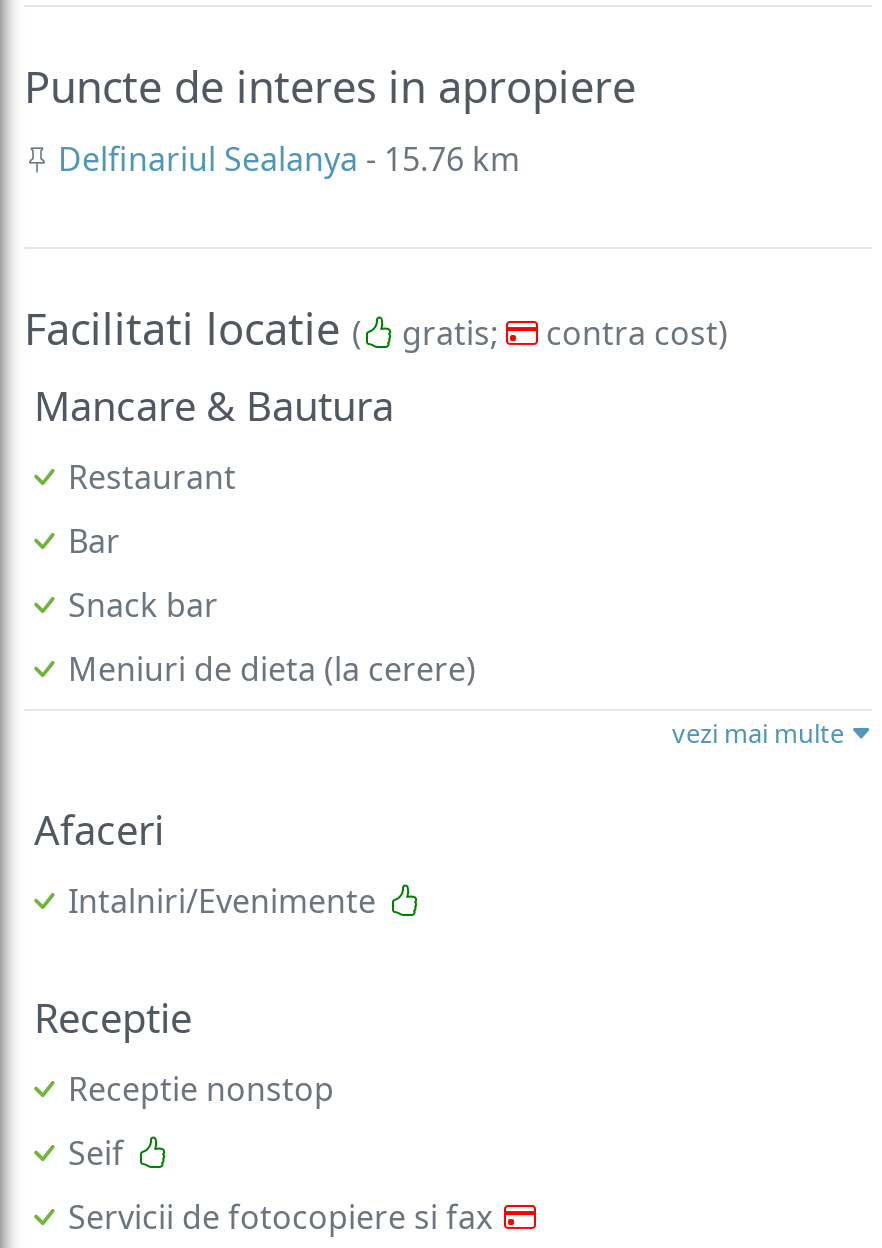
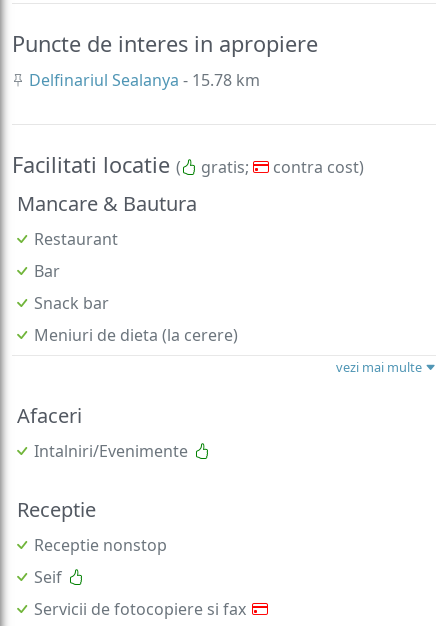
- Delfinariul Sealanya - 15.76 km
+ Delfinariul Sealanya - 15.78 km
